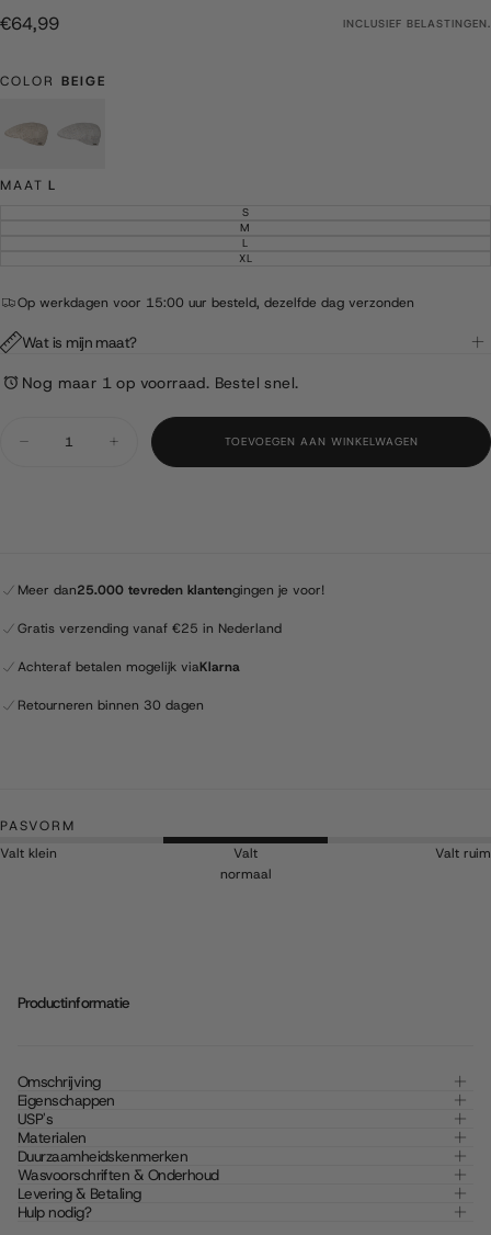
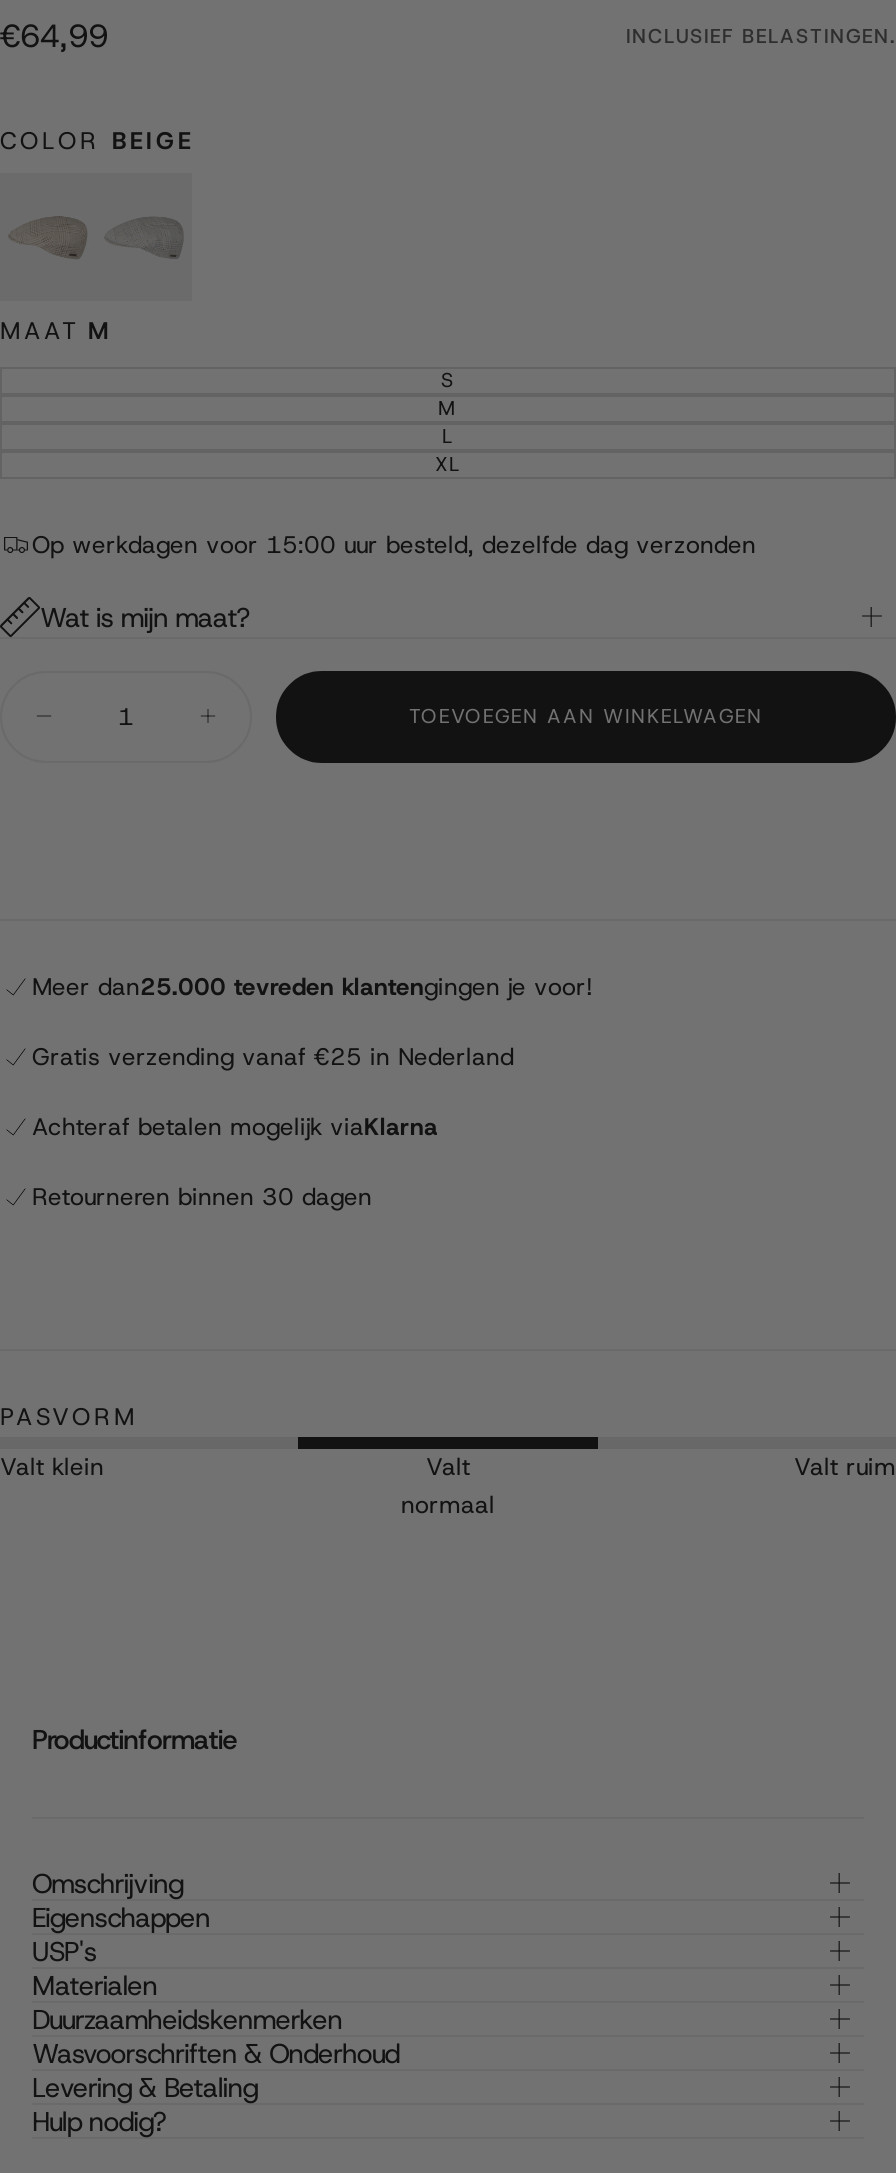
- MAAT L
+ MAAT M

- Nog maar 1 op voorraad. Bestel snel.
